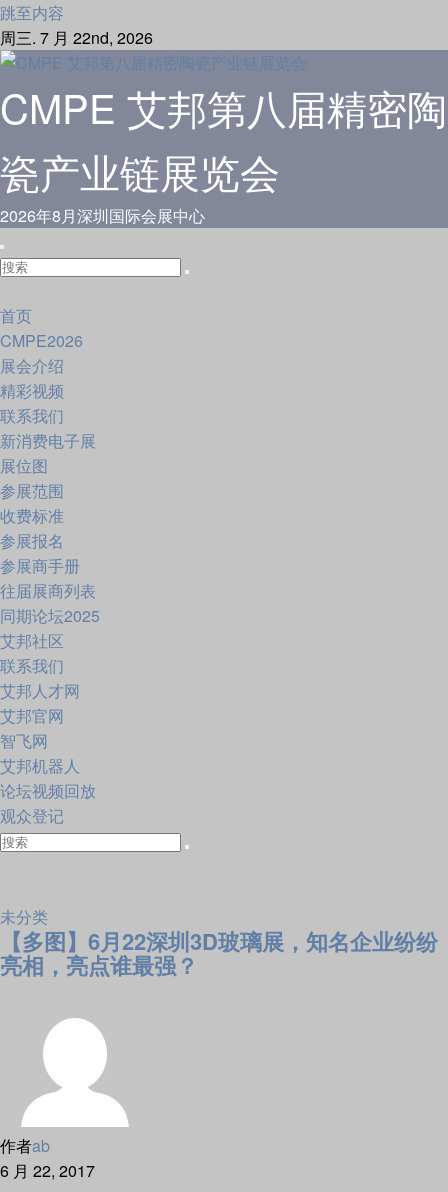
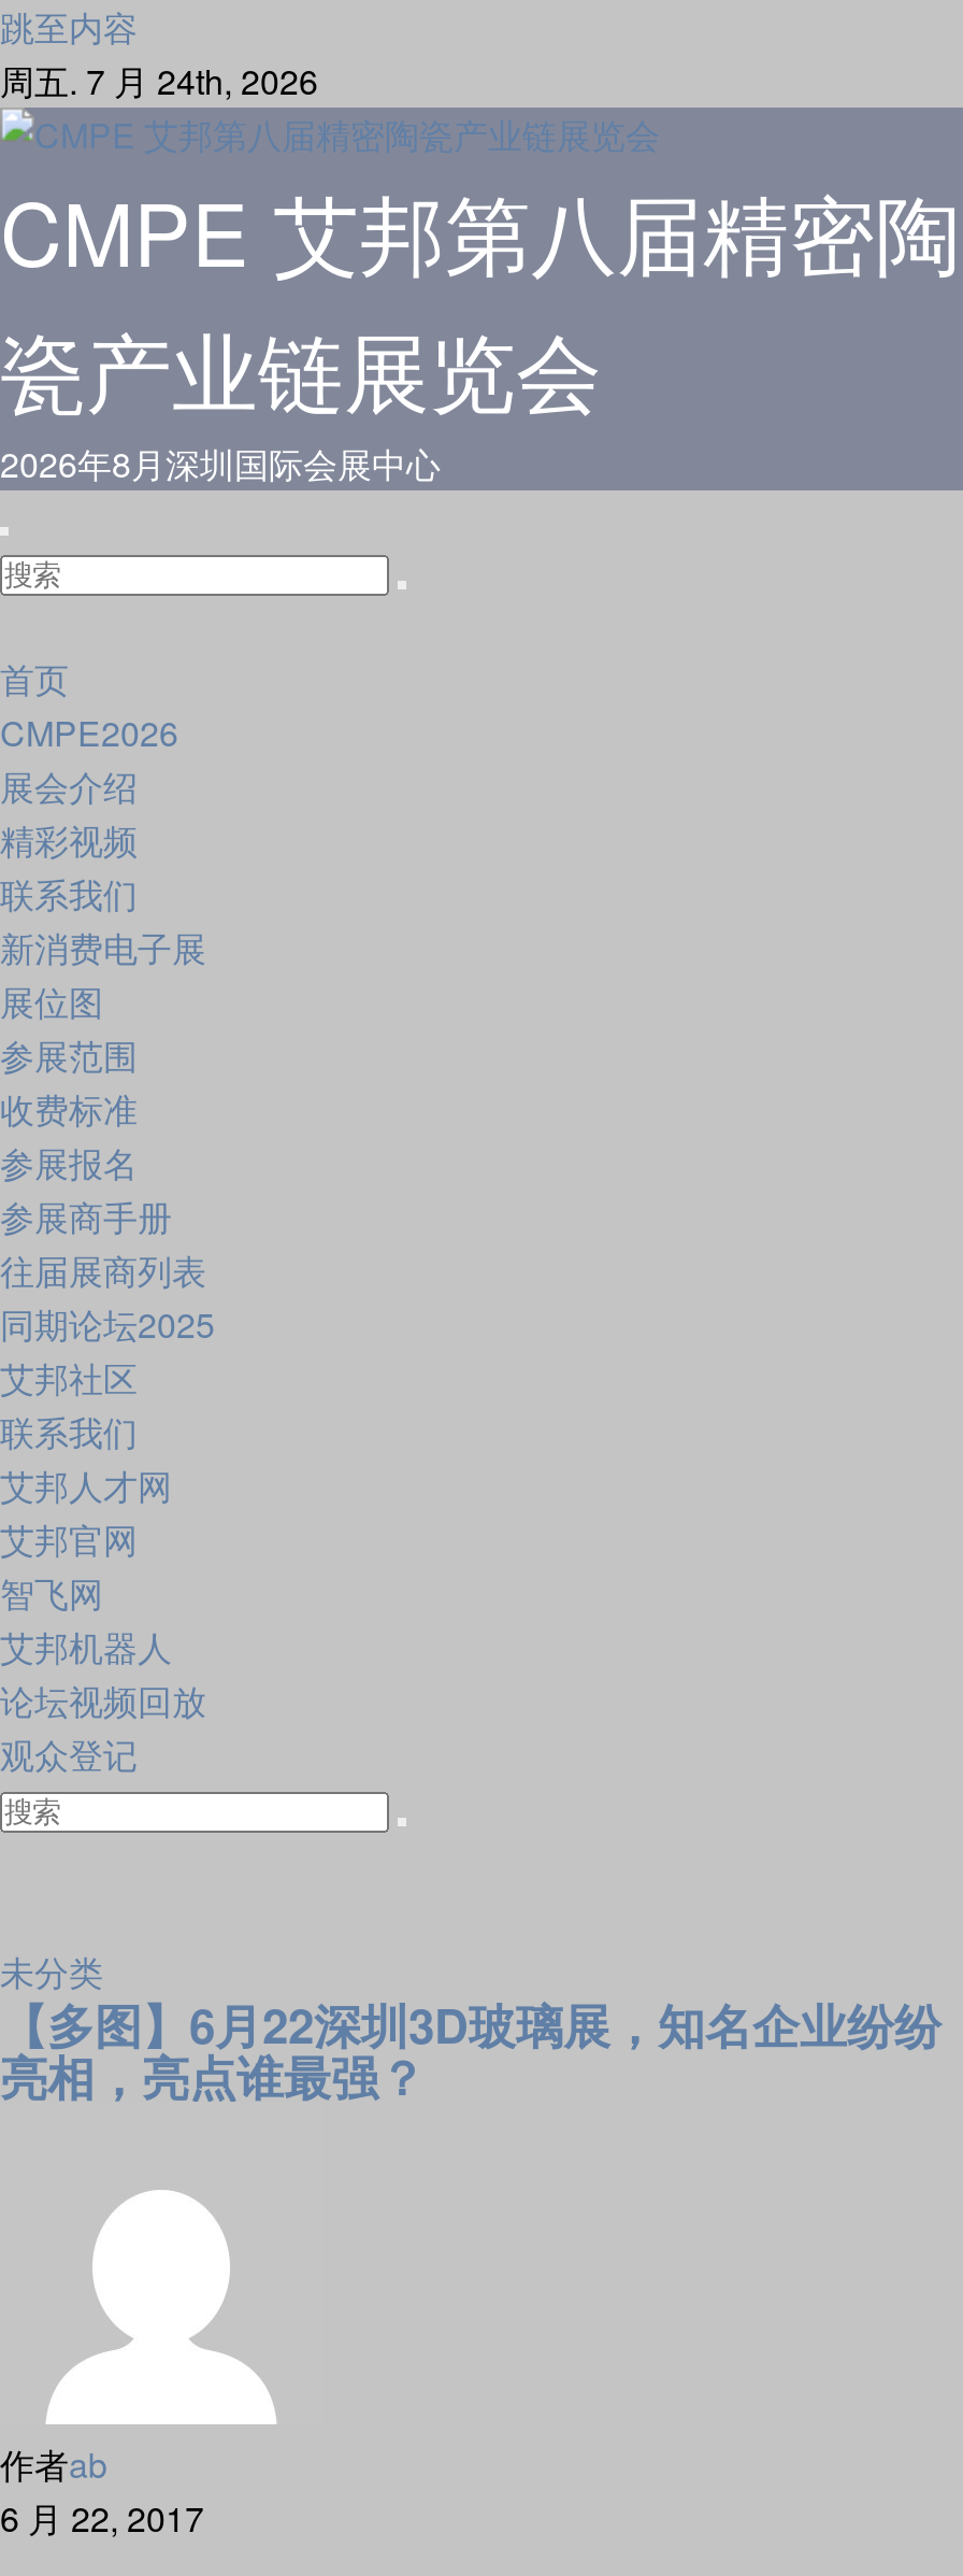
- 周三. 7 月 22nd, 2026
+ 周五. 7 月 24th, 2026
